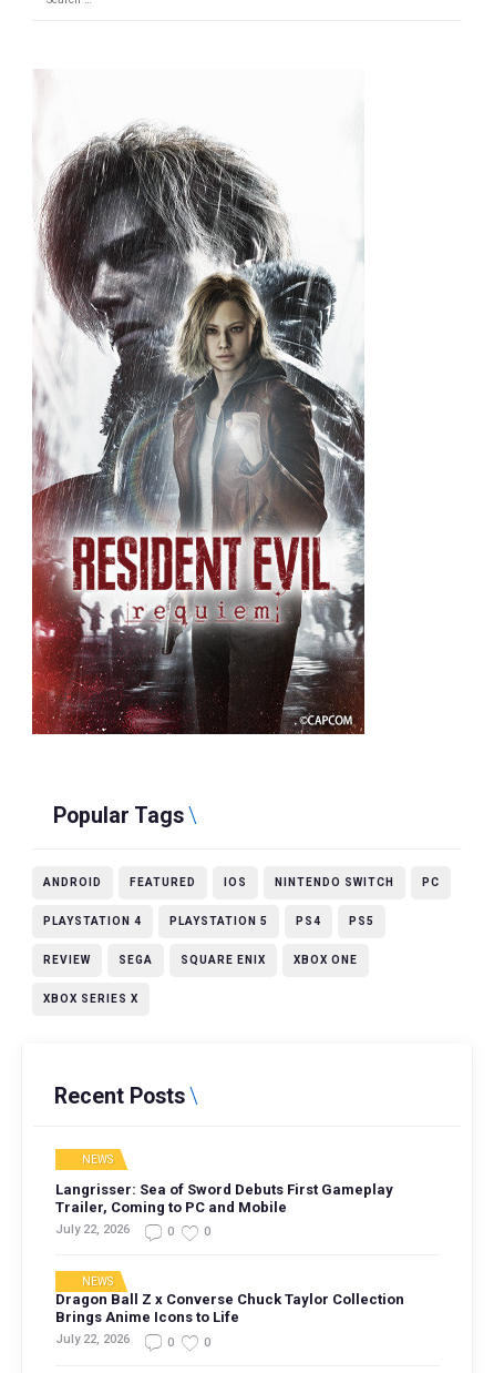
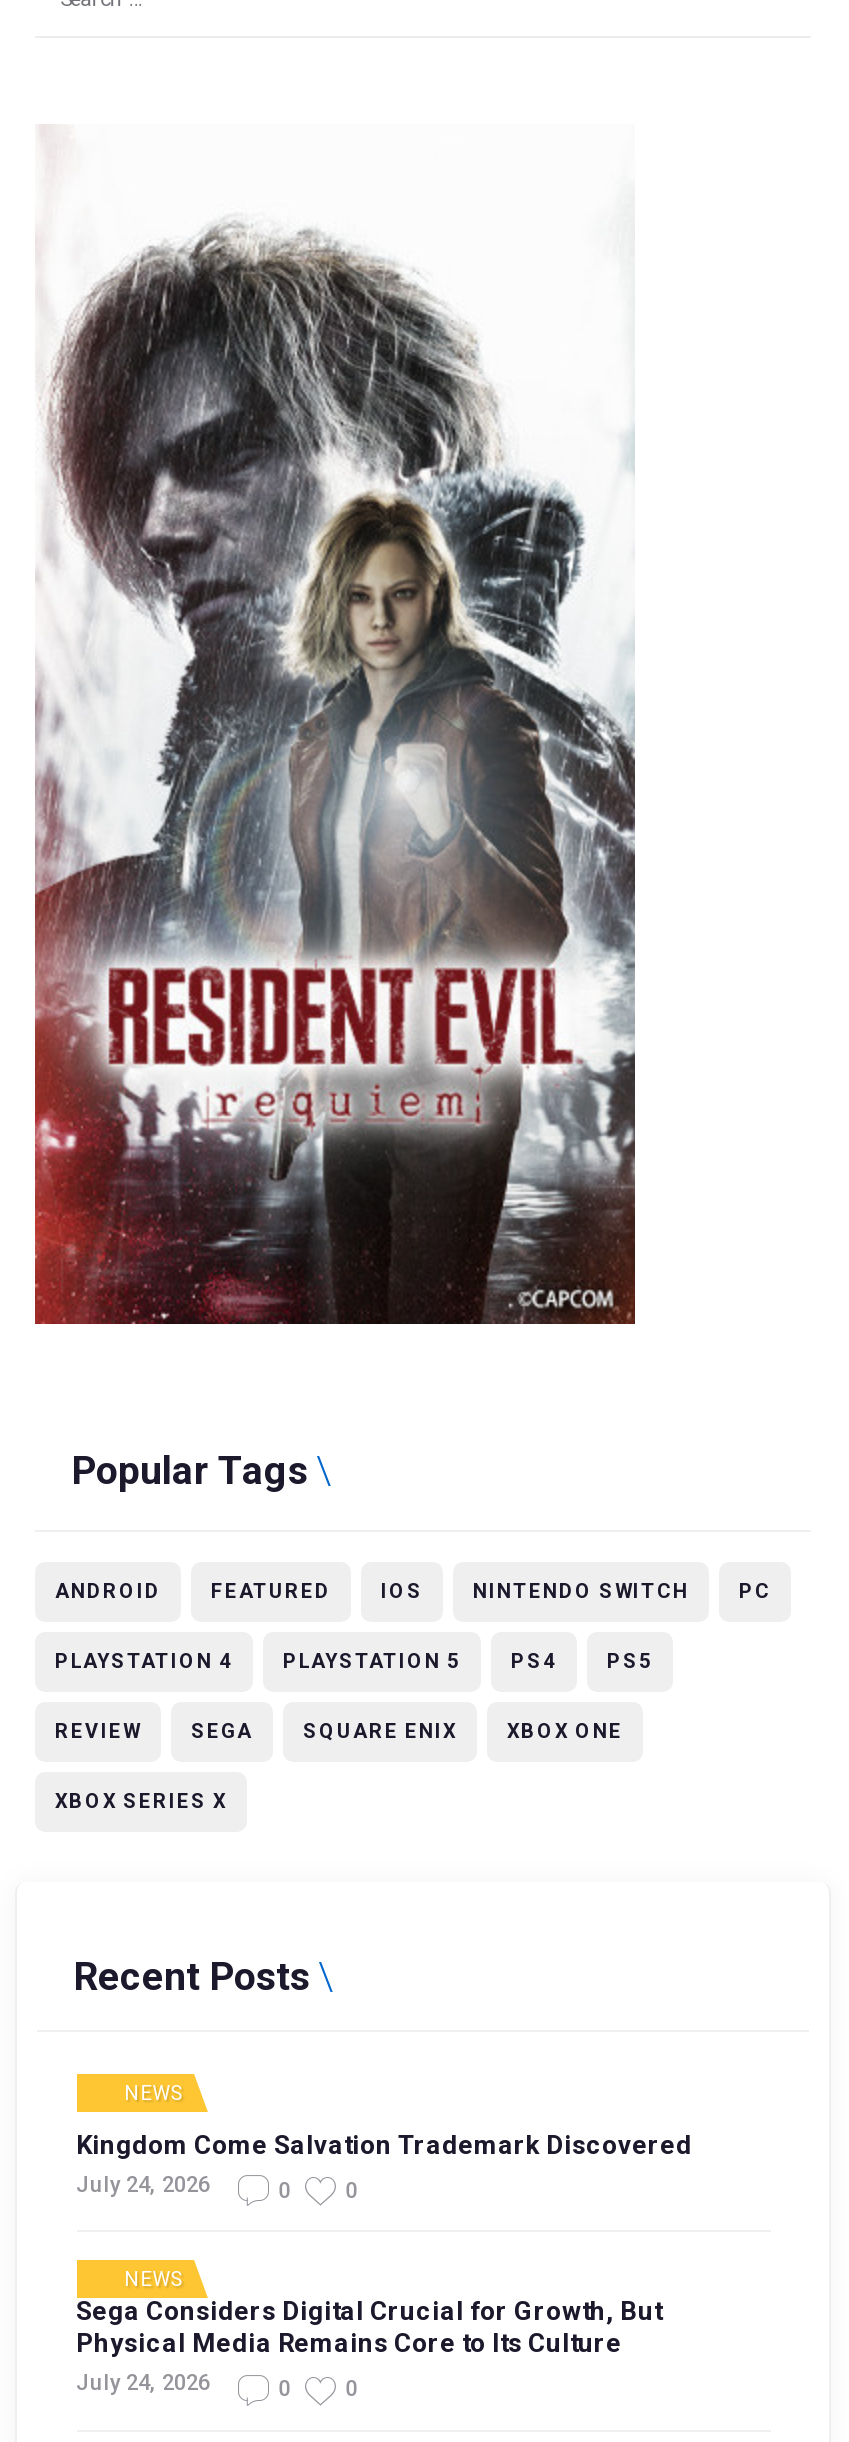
- Langrisser: Sea of Sword Debuts First Gameplay
- Trailer, Coming to PC and Mobile
- July 22, 2026
+ Kingdom Come Salvation Trademark Discovered
+ July 24, 2026

- Dragon Ball Z x Converse Chuck Taylor Collection
- Brings Anime Icons to Life
- July 22, 2026
+ Sega Considers Digital Crucial for Growth, But
+ Physical Media Remains Core to Its Culture
+ July 24, 2026
